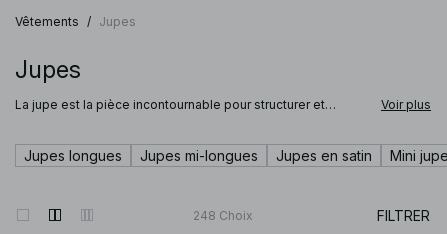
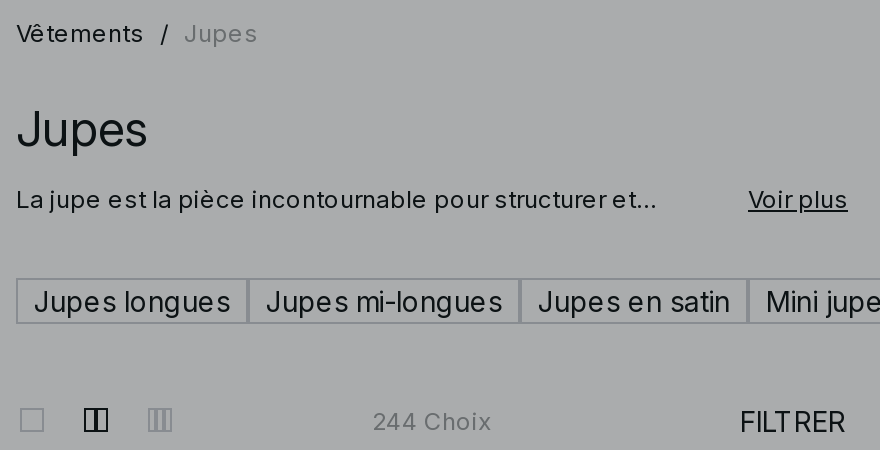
- 248 Choix
+ 244 Choix
